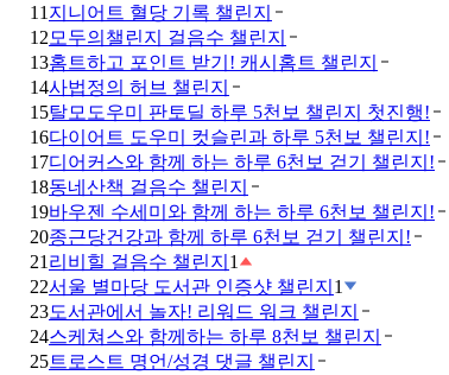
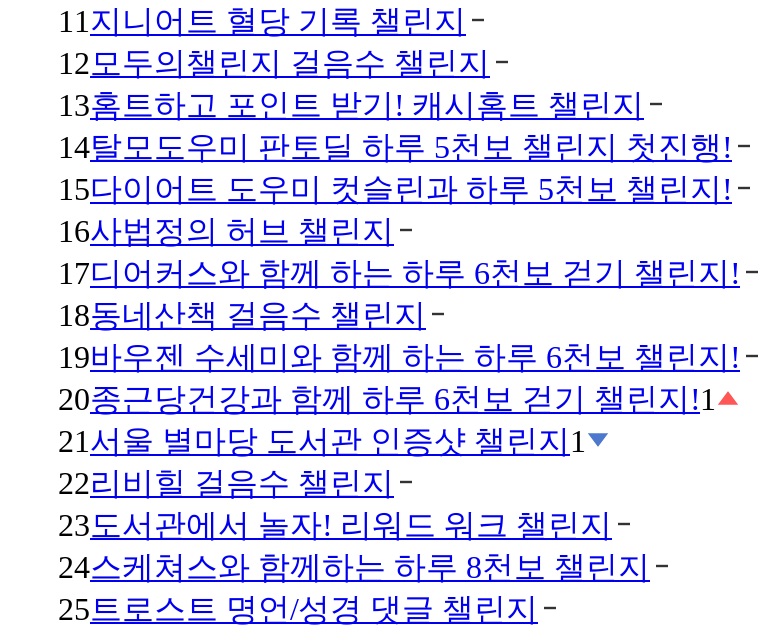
- 14사법정의 허브 챌린지
- 15탈모도우미 판토딜 하루 5천보 챌린지 첫진행!
- 16다이어트 도우미 컷슬린과 하루 5천보 챌린지!
+ 14탈모도우미 판토딜 하루 5천보 챌린지 첫진행!
+ 15다이어트 도우미 컷슬린과 하루 5천보 챌린지!
+ 16사법정의 허브 챌린지

- 20종근당건강과 함께 하루 6천보 걷기 챌린지!
- 21리비힐 걸음수 챌린지 1
- 22서울 별마당 도서관 인증샷 챌린지 1
+ 20종근당건강과 함께 하루 6천보 걷기 챌린지! 1
+ 21 서울 별마당 도서관 인증샷 챌린지 1
+ 22리비힐 걸음수 챌린지
